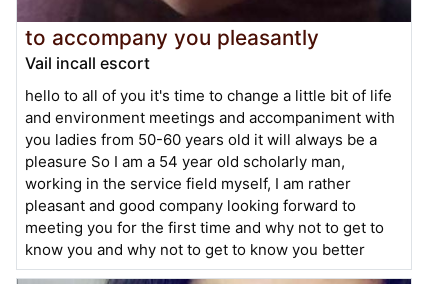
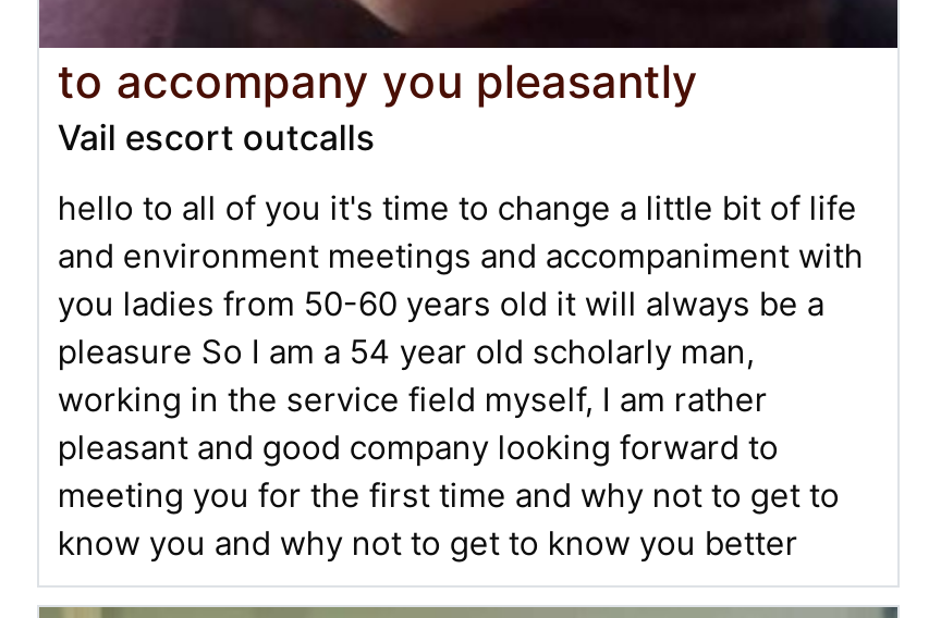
- Vail incall escort
+ Vail escort outcalls
